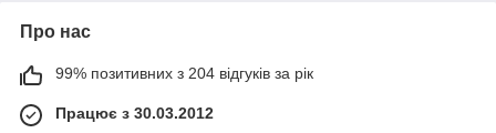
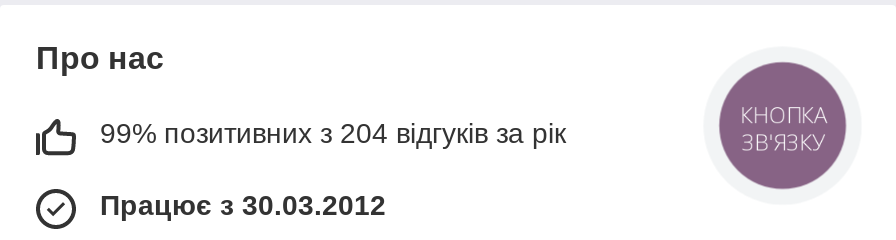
+ [image]
